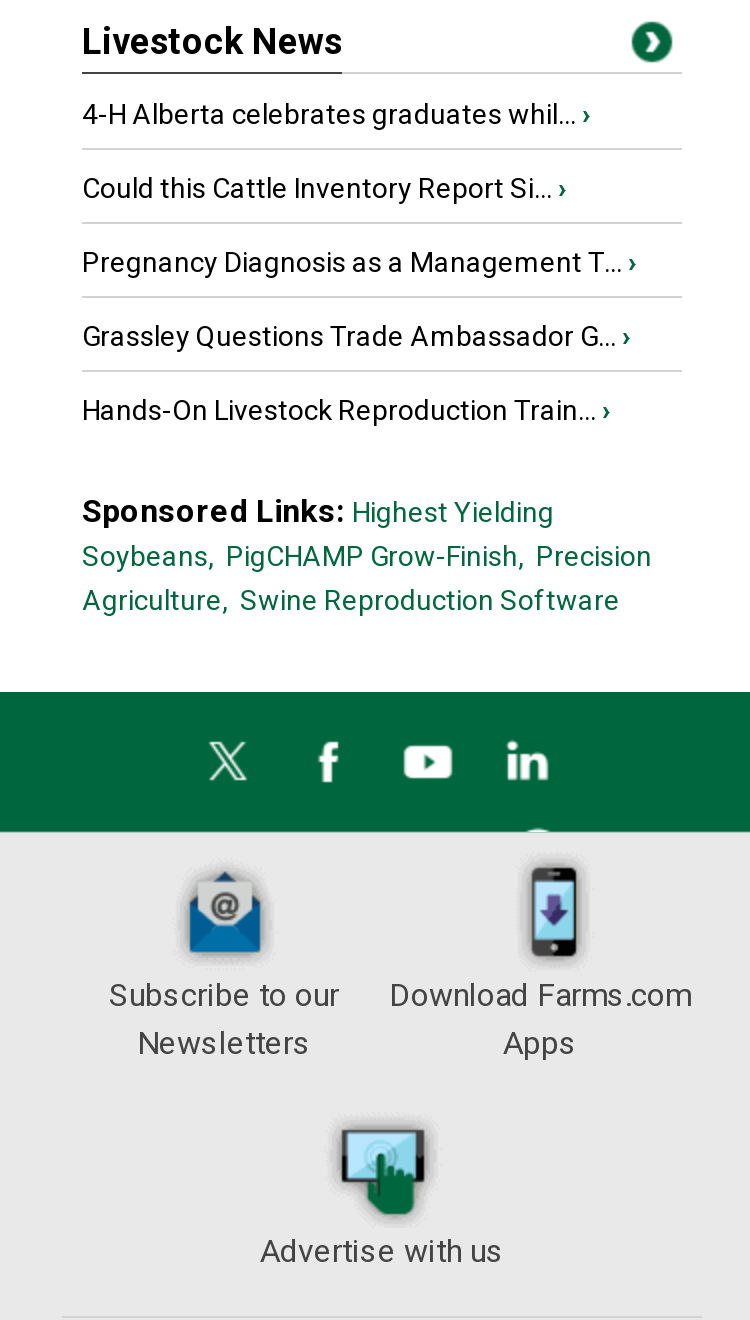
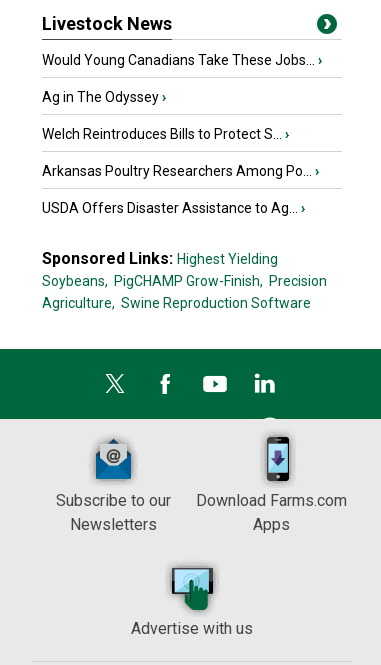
- 4-H Alberta celebrates graduates whil... ›
+ Would Young Canadians Take These Jobs... ›

- Could this Cattle Inventory Report Si... ›
+ Ag in The Odyssey ›

- Pregnancy Diagnosis as a Management T... ›
+ Welch Reintroduces Bills to Protect S... ›

- Grassley Questions Trade Ambassador G... ›
+ Arkansas Poultry Researchers Among Po... ›

- Hands-On Livestock Reproduction Train... ›
+ USDA Offers Disaster Assistance to Ag... ›
